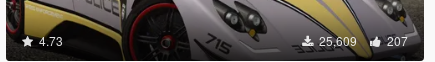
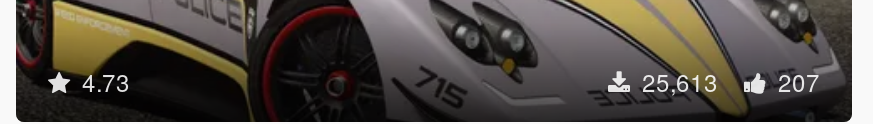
- 25,609 207
+ 25,613 207
